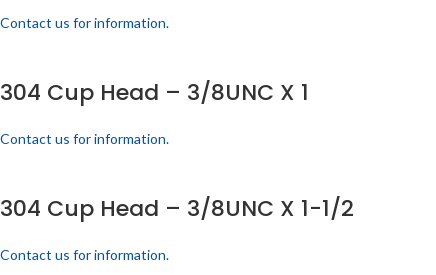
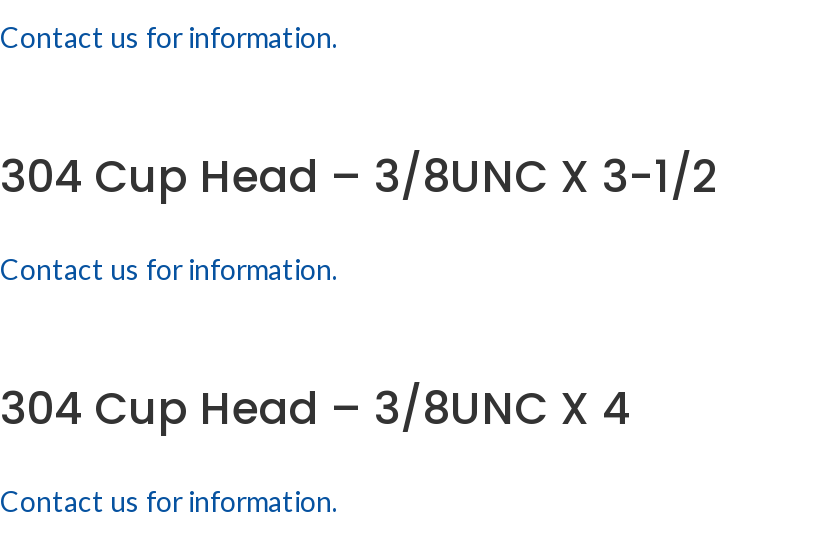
- 304 Cup Head – 3/8UNC X 1
+ 304 Cup Head – 3/8UNC X 3-1/2

- 304 Cup Head – 3/8UNC X 1-1/2
+ 304 Cup Head – 3/8UNC X 4
